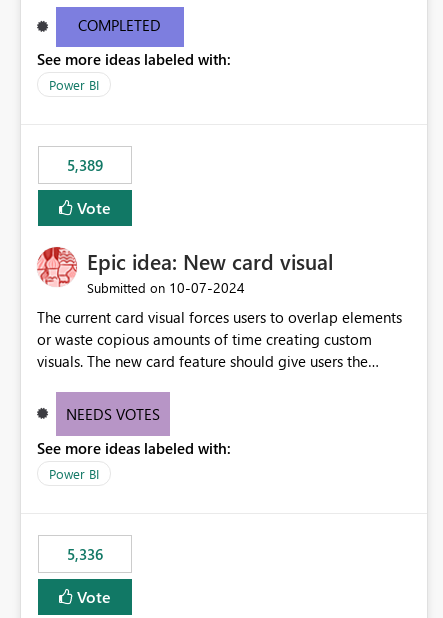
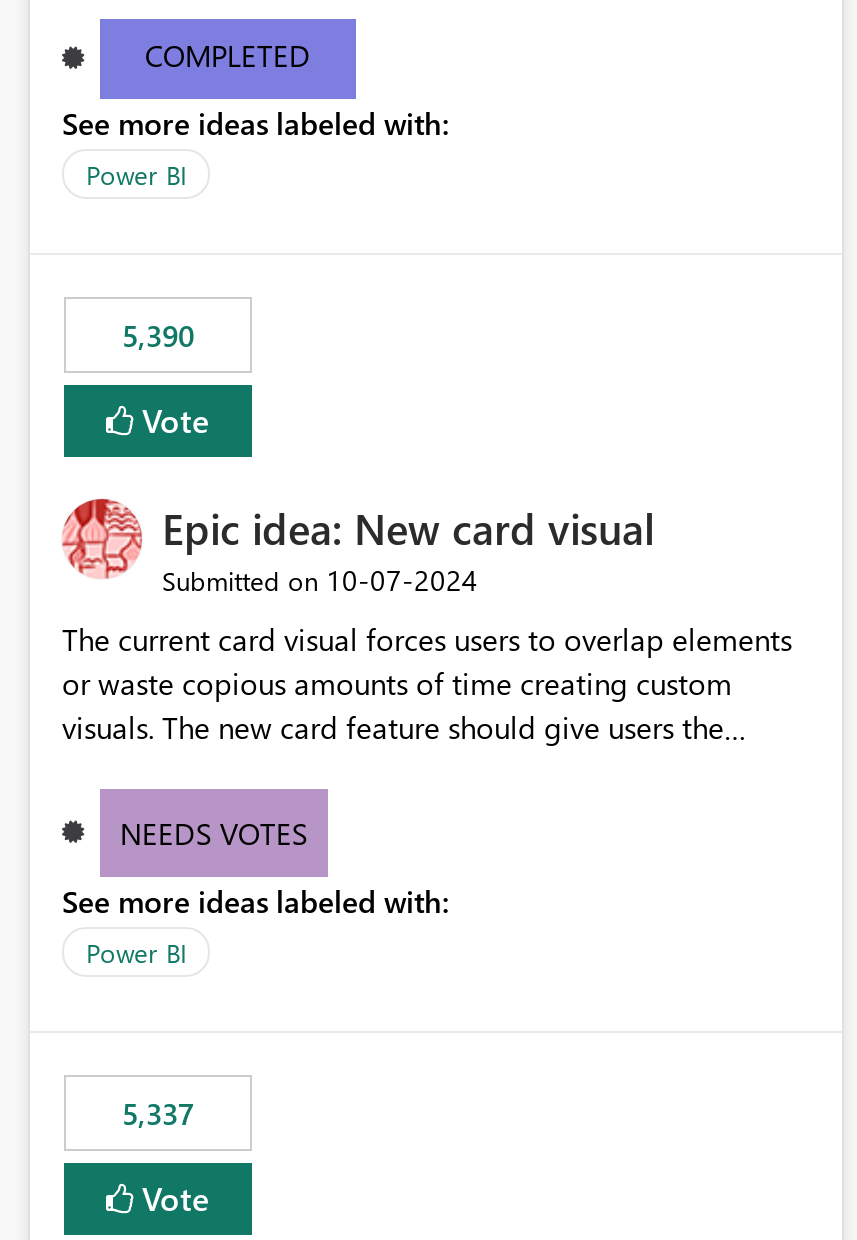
- 5,389
+ 5,390

- 5,336
+ 5,337
